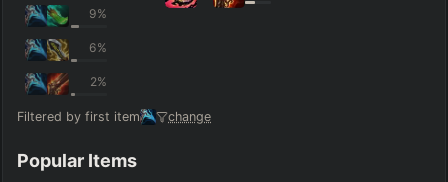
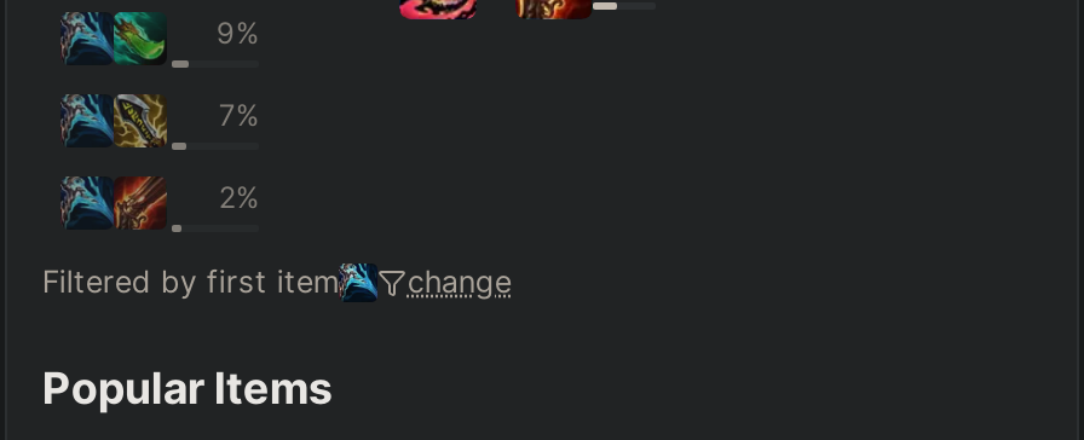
- 6%
+ 7%
